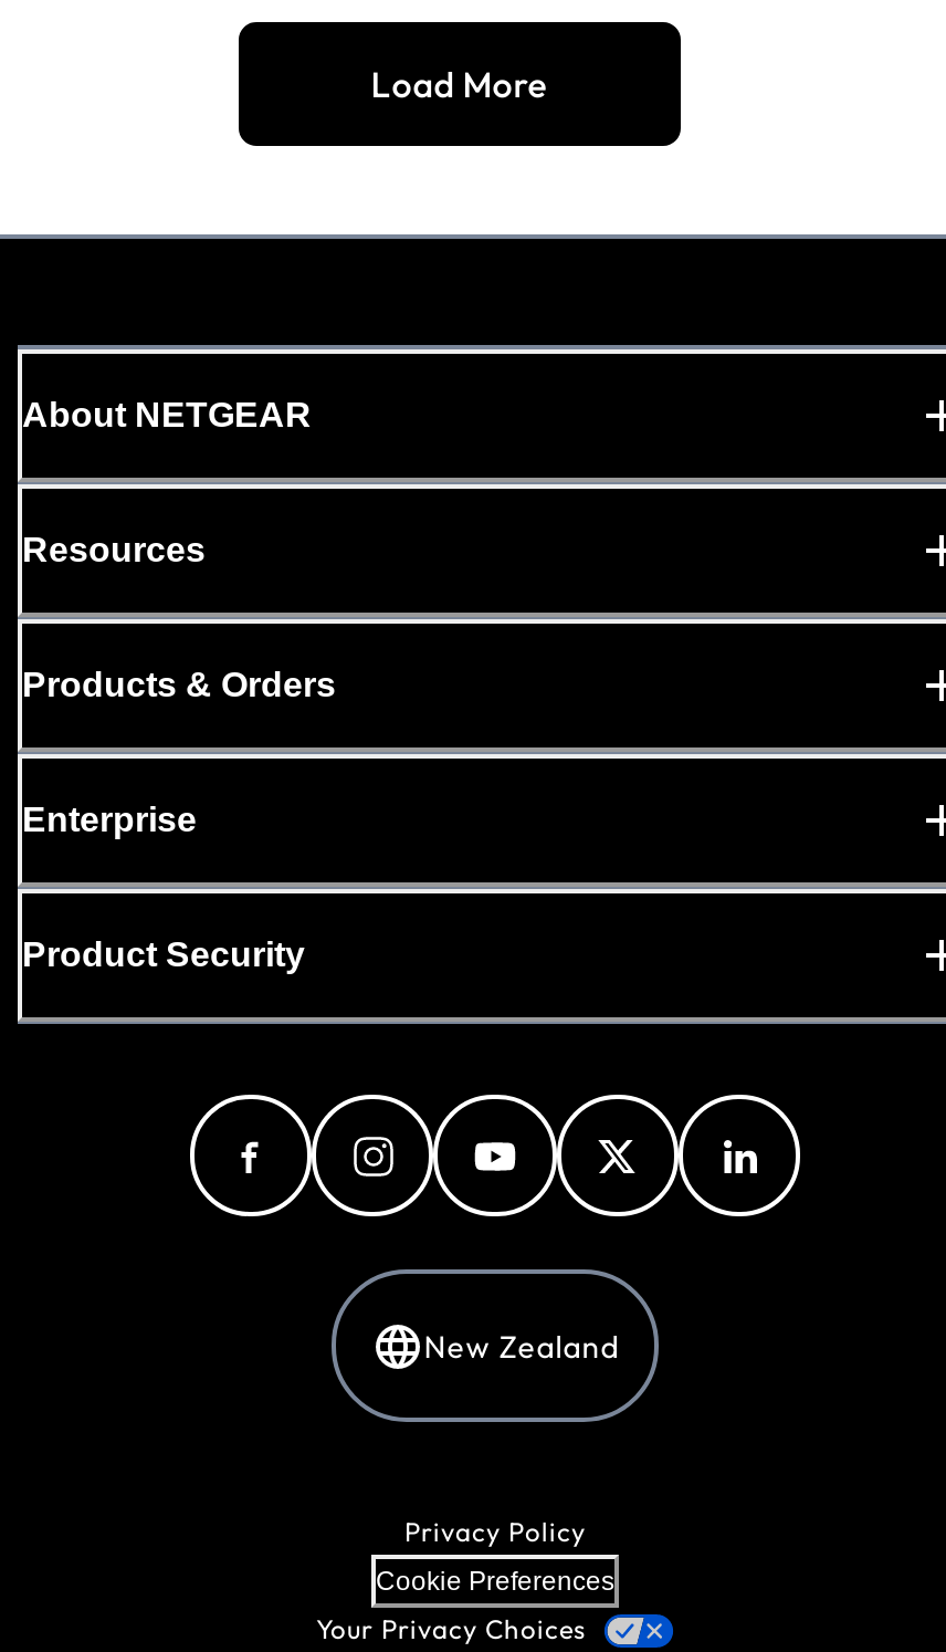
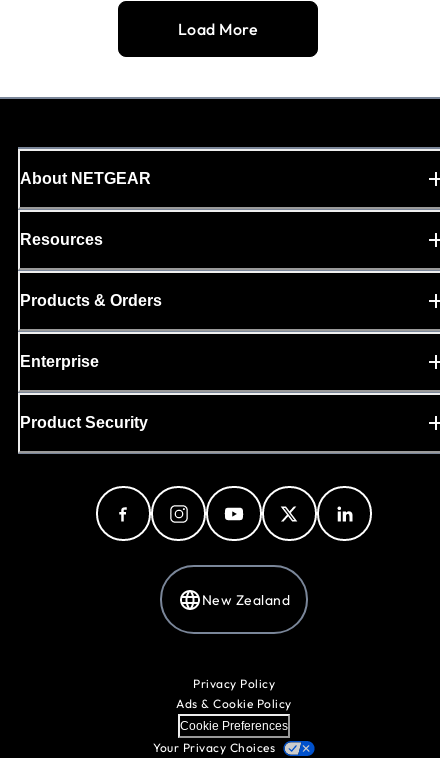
+ Ads & Cookie Policy
